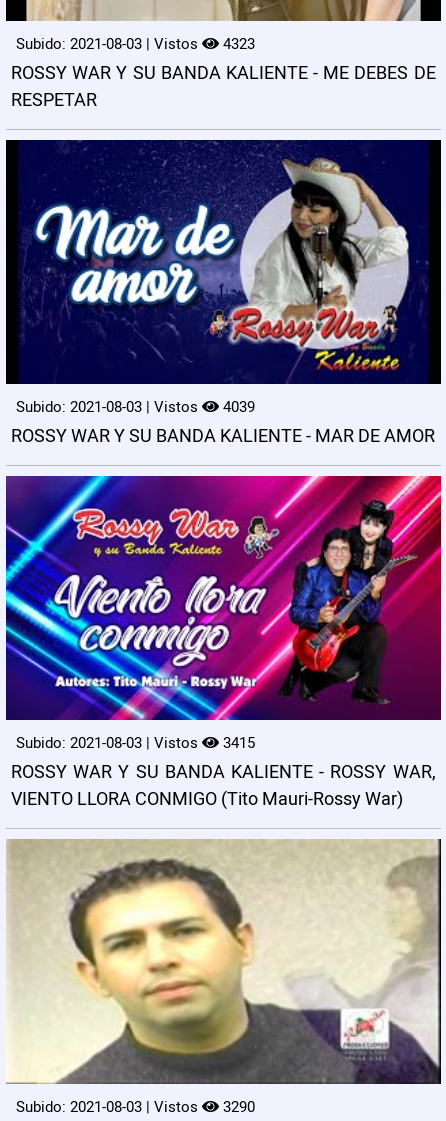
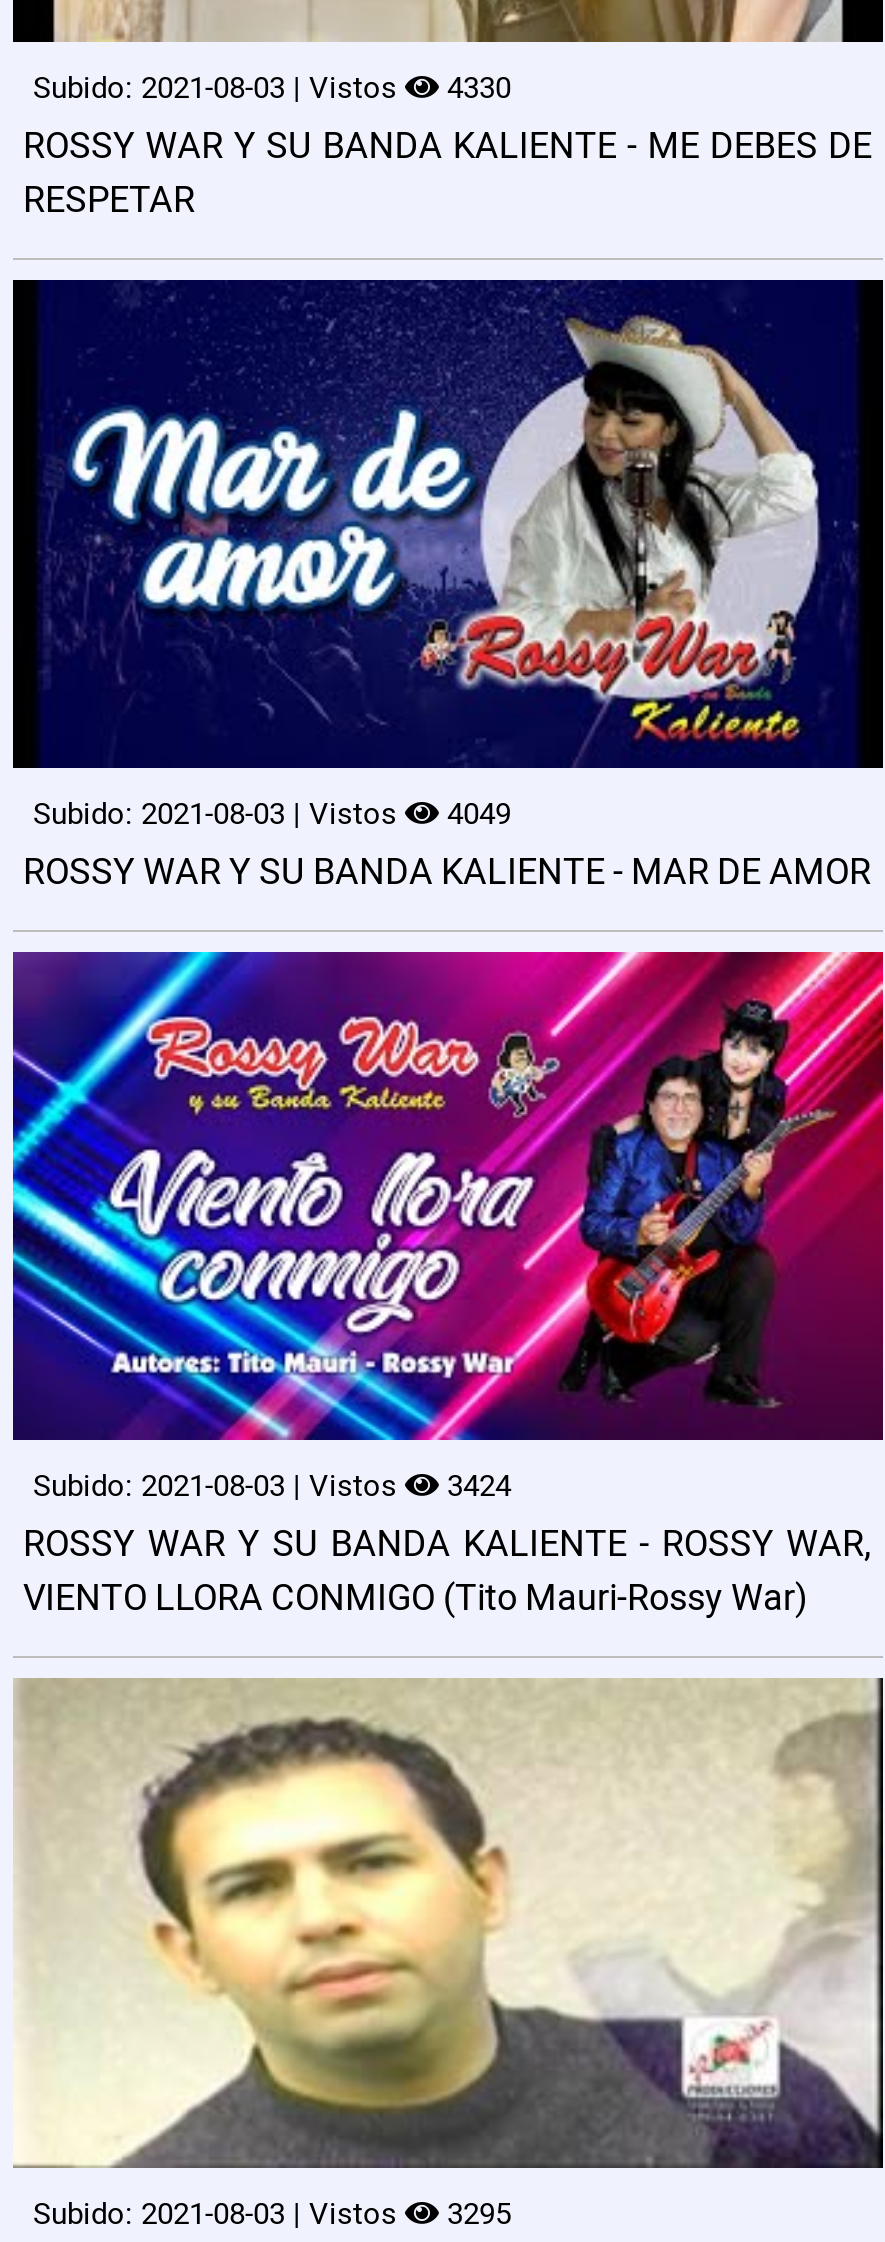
- 4323
+ 4330

- 4039
+ 4049

- 3415
+ 3424

- 3290
+ 3295
